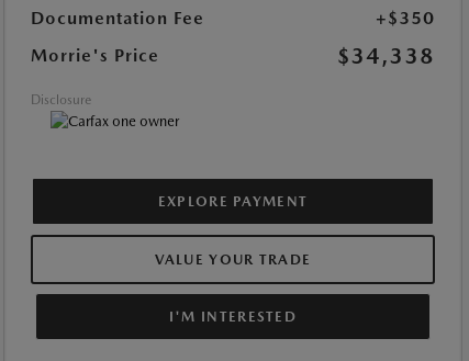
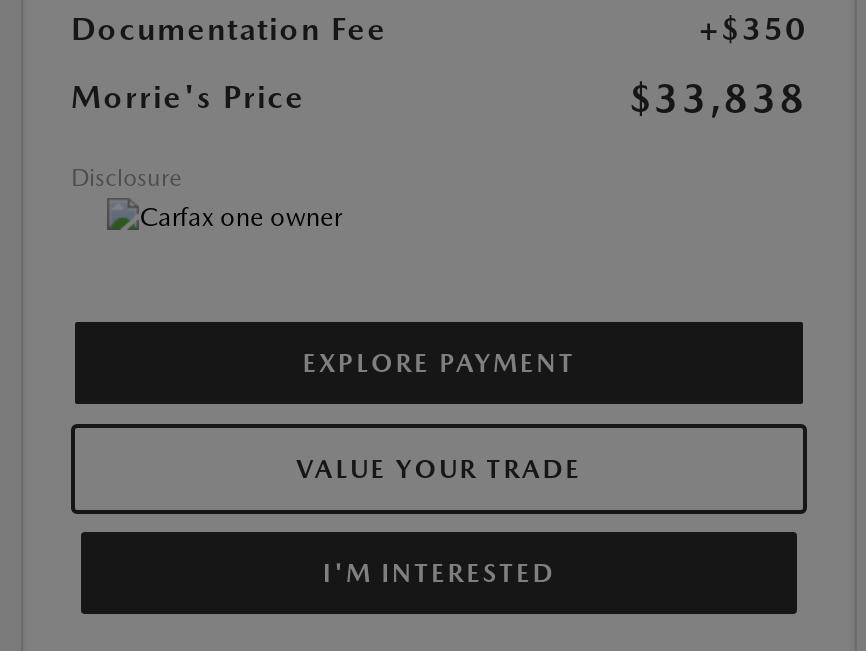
- $34,338
+ $33,838
